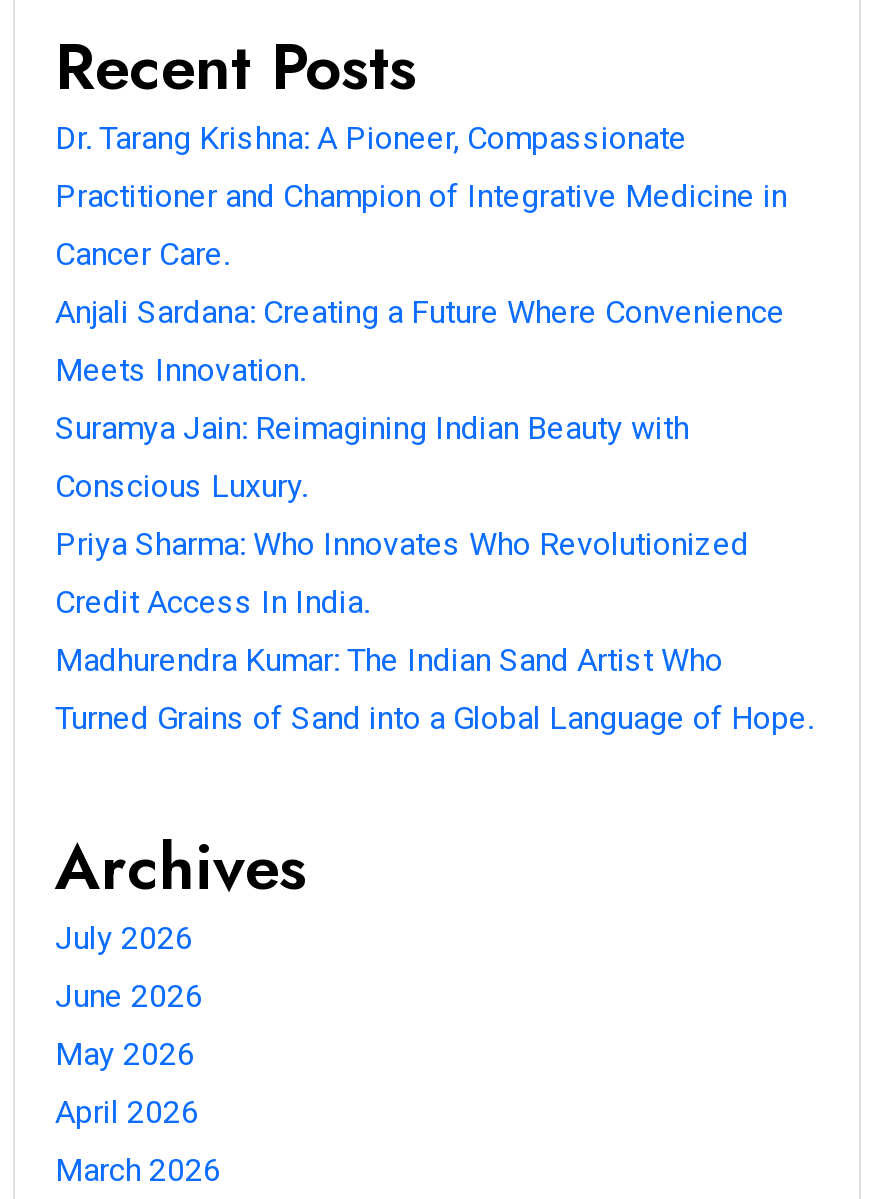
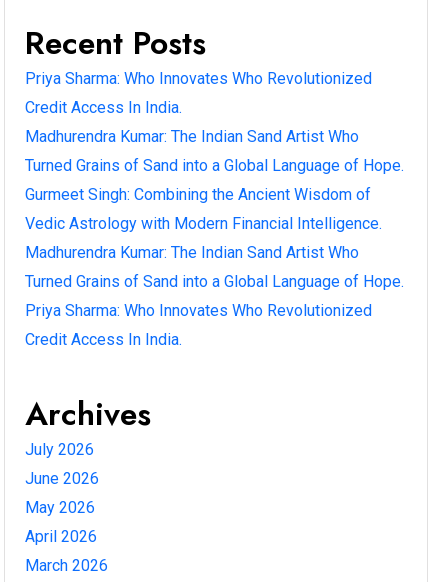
- Dr. Tarang Krishna: A Pioneer, Compassionate
- Practitioner and Champion of Integrative Medicine in
- Cancer Care.
- Anjali Sardana: Creating a Future Where Convenience
- Meets Innovation.
- Suramya Jain: Reimagining Indian Beauty with
- Conscious Luxury.

moved up: Priya Sharma: Who Innovates Who Revolutionized | Credit Access In India. | Madhurendra Kumar: The Indian Sand Artist Who | Turned Grains of Sand into a Global Language of Hope.

+ Gurmeet Singh: Combining the Ancient Wisdom of
+ Vedic Astrology with Modern Financial Intelligence.
+ Madhurendra Kumar: The Indian Sand Artist Who
+ Turned Grains of Sand into a Global Language of Hope.
+ Priya Sharma: Who Innovates Who Revolutionized
+ Credit Access In India.
